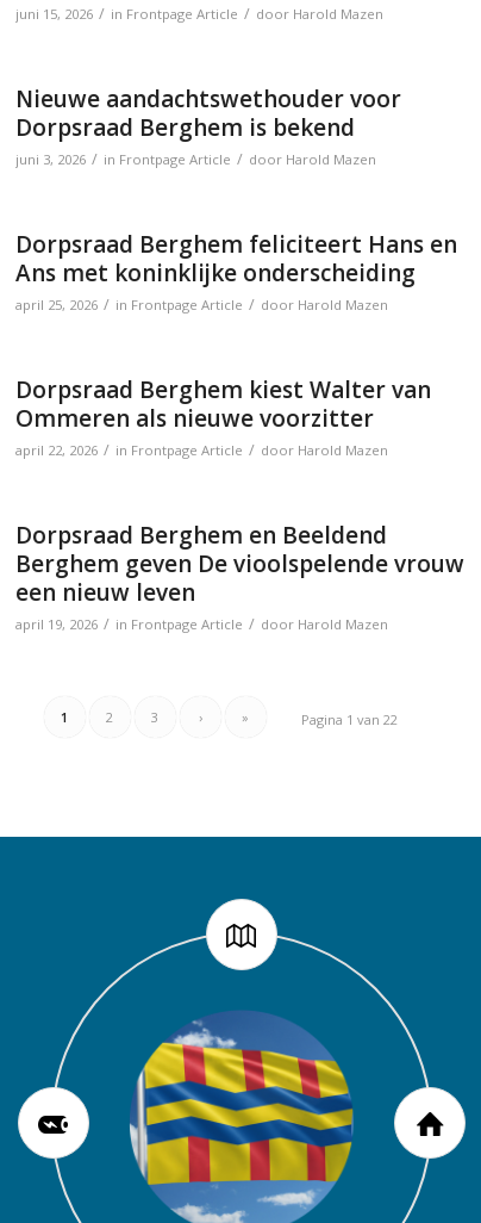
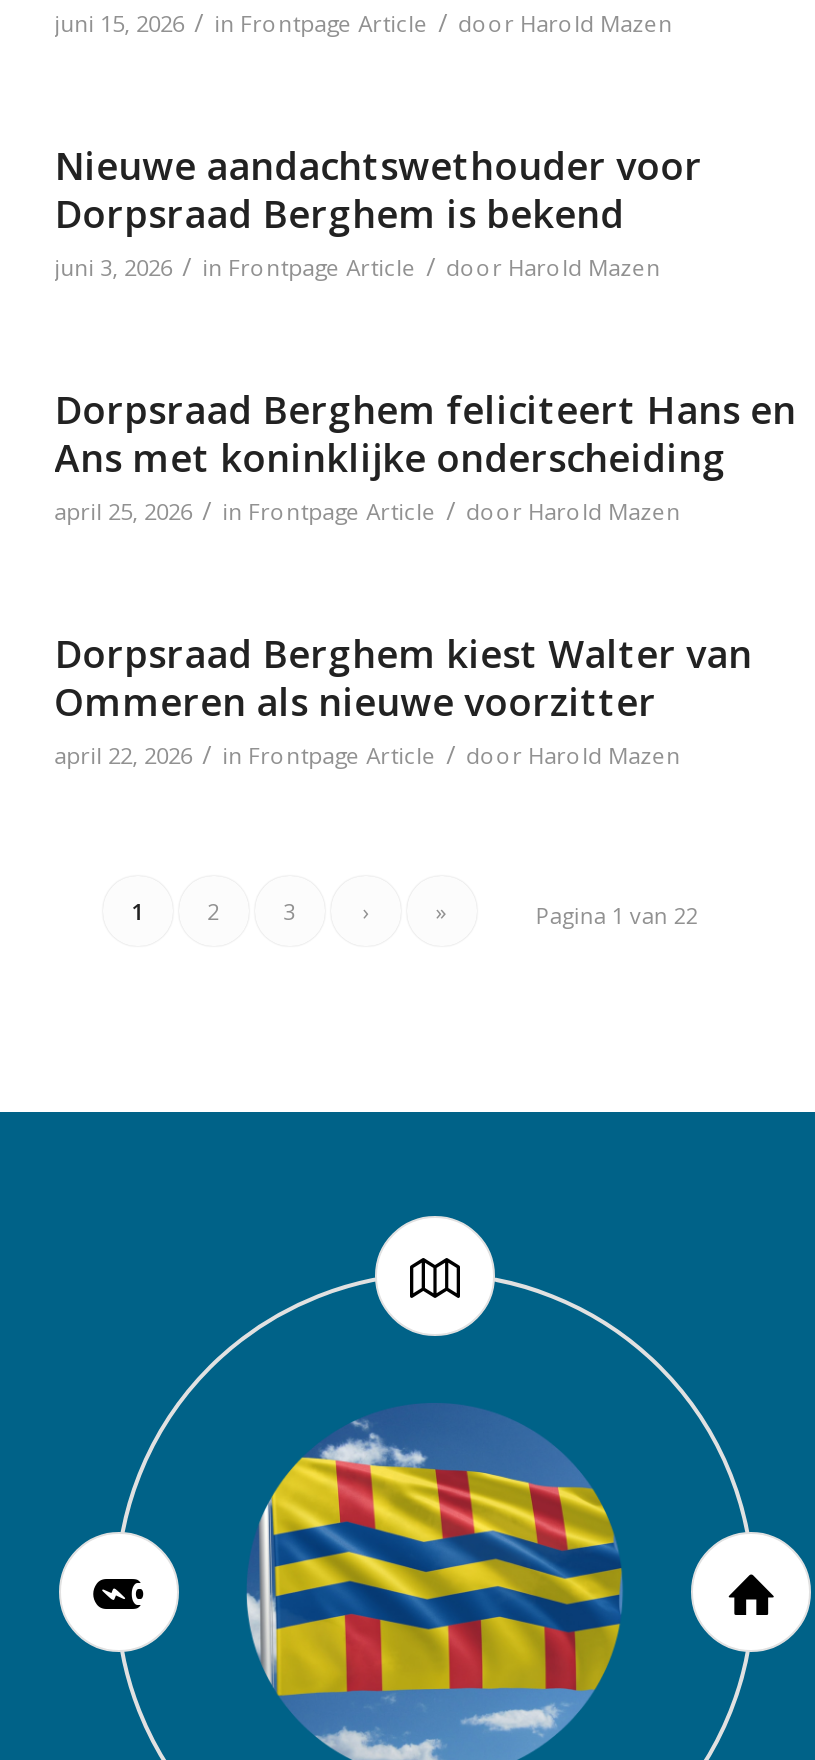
- Dorpsraad Berghem en Beeldend
- Berghem geven De vioolspelende vrouw
- een nieuw leven
- april 19, 2026 / in Frontpage Article / door Harold Mazen
